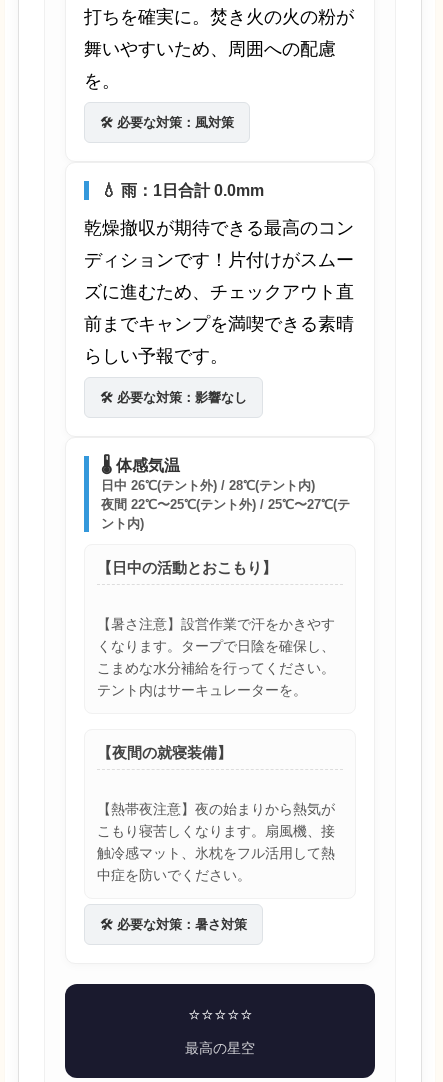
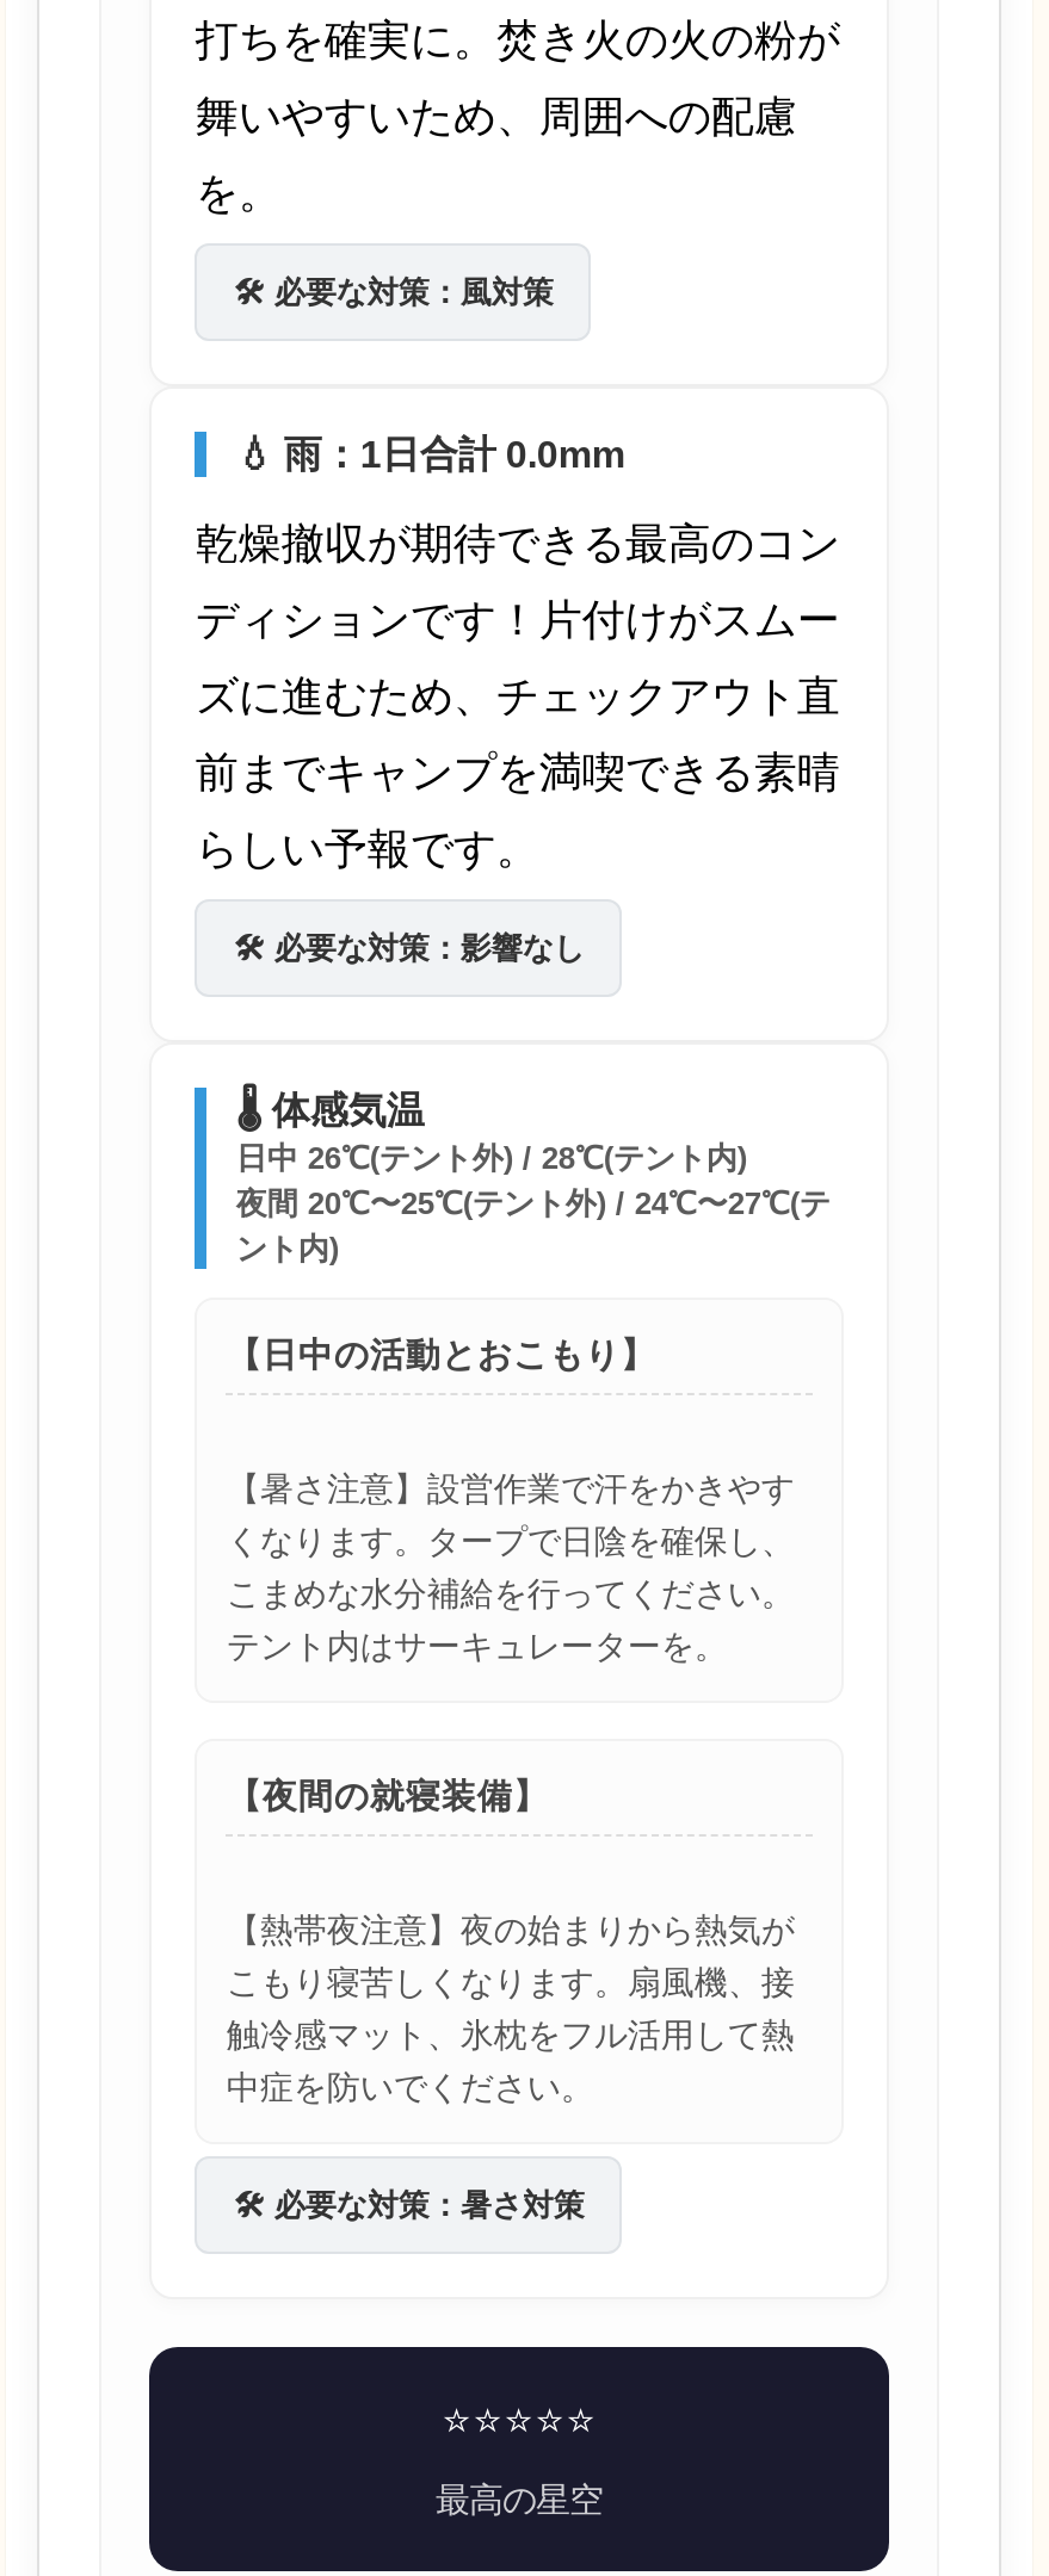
- 夜間 22℃〜25℃(テント外) / 25℃〜27℃(テ
+ 夜間 20℃〜25℃(テント外) / 24℃〜27℃(テ
